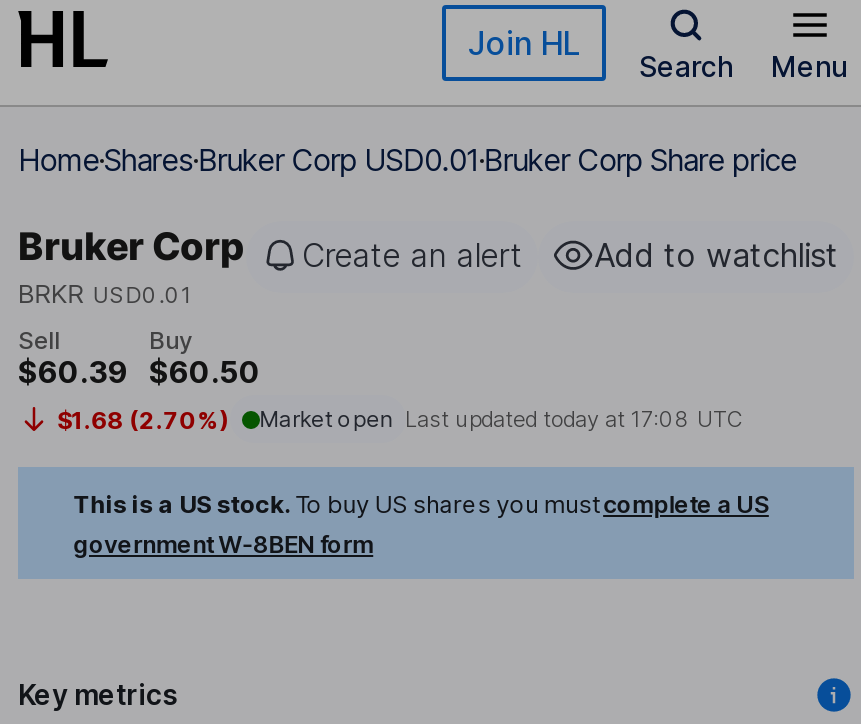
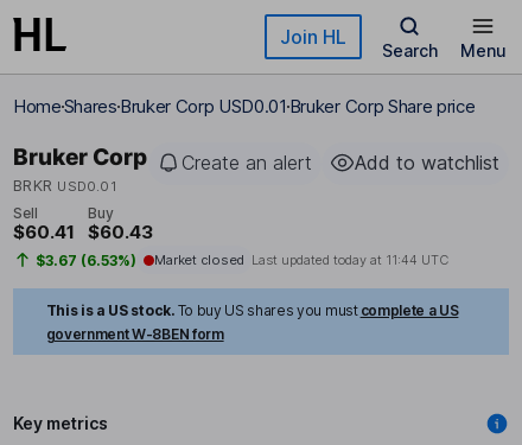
- $60.39
+ $60.41

- $60.50
+ $60.43

- $1.68 (2.70%)
+ $3.67 (6.53%)

- Market open Last updated today at 17:08 UTC
+ Market closed Last updated today at 11:44 UTC
